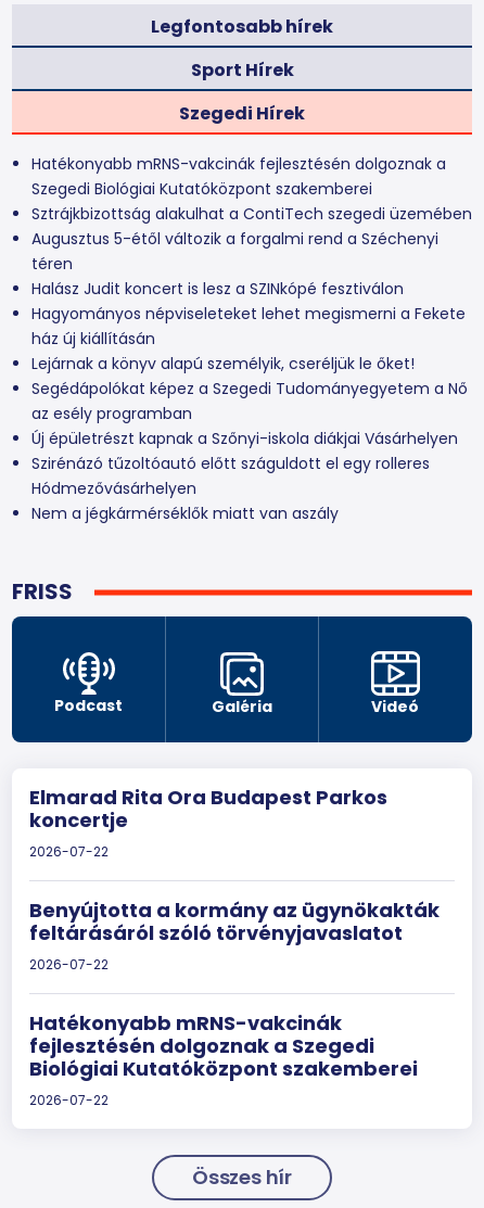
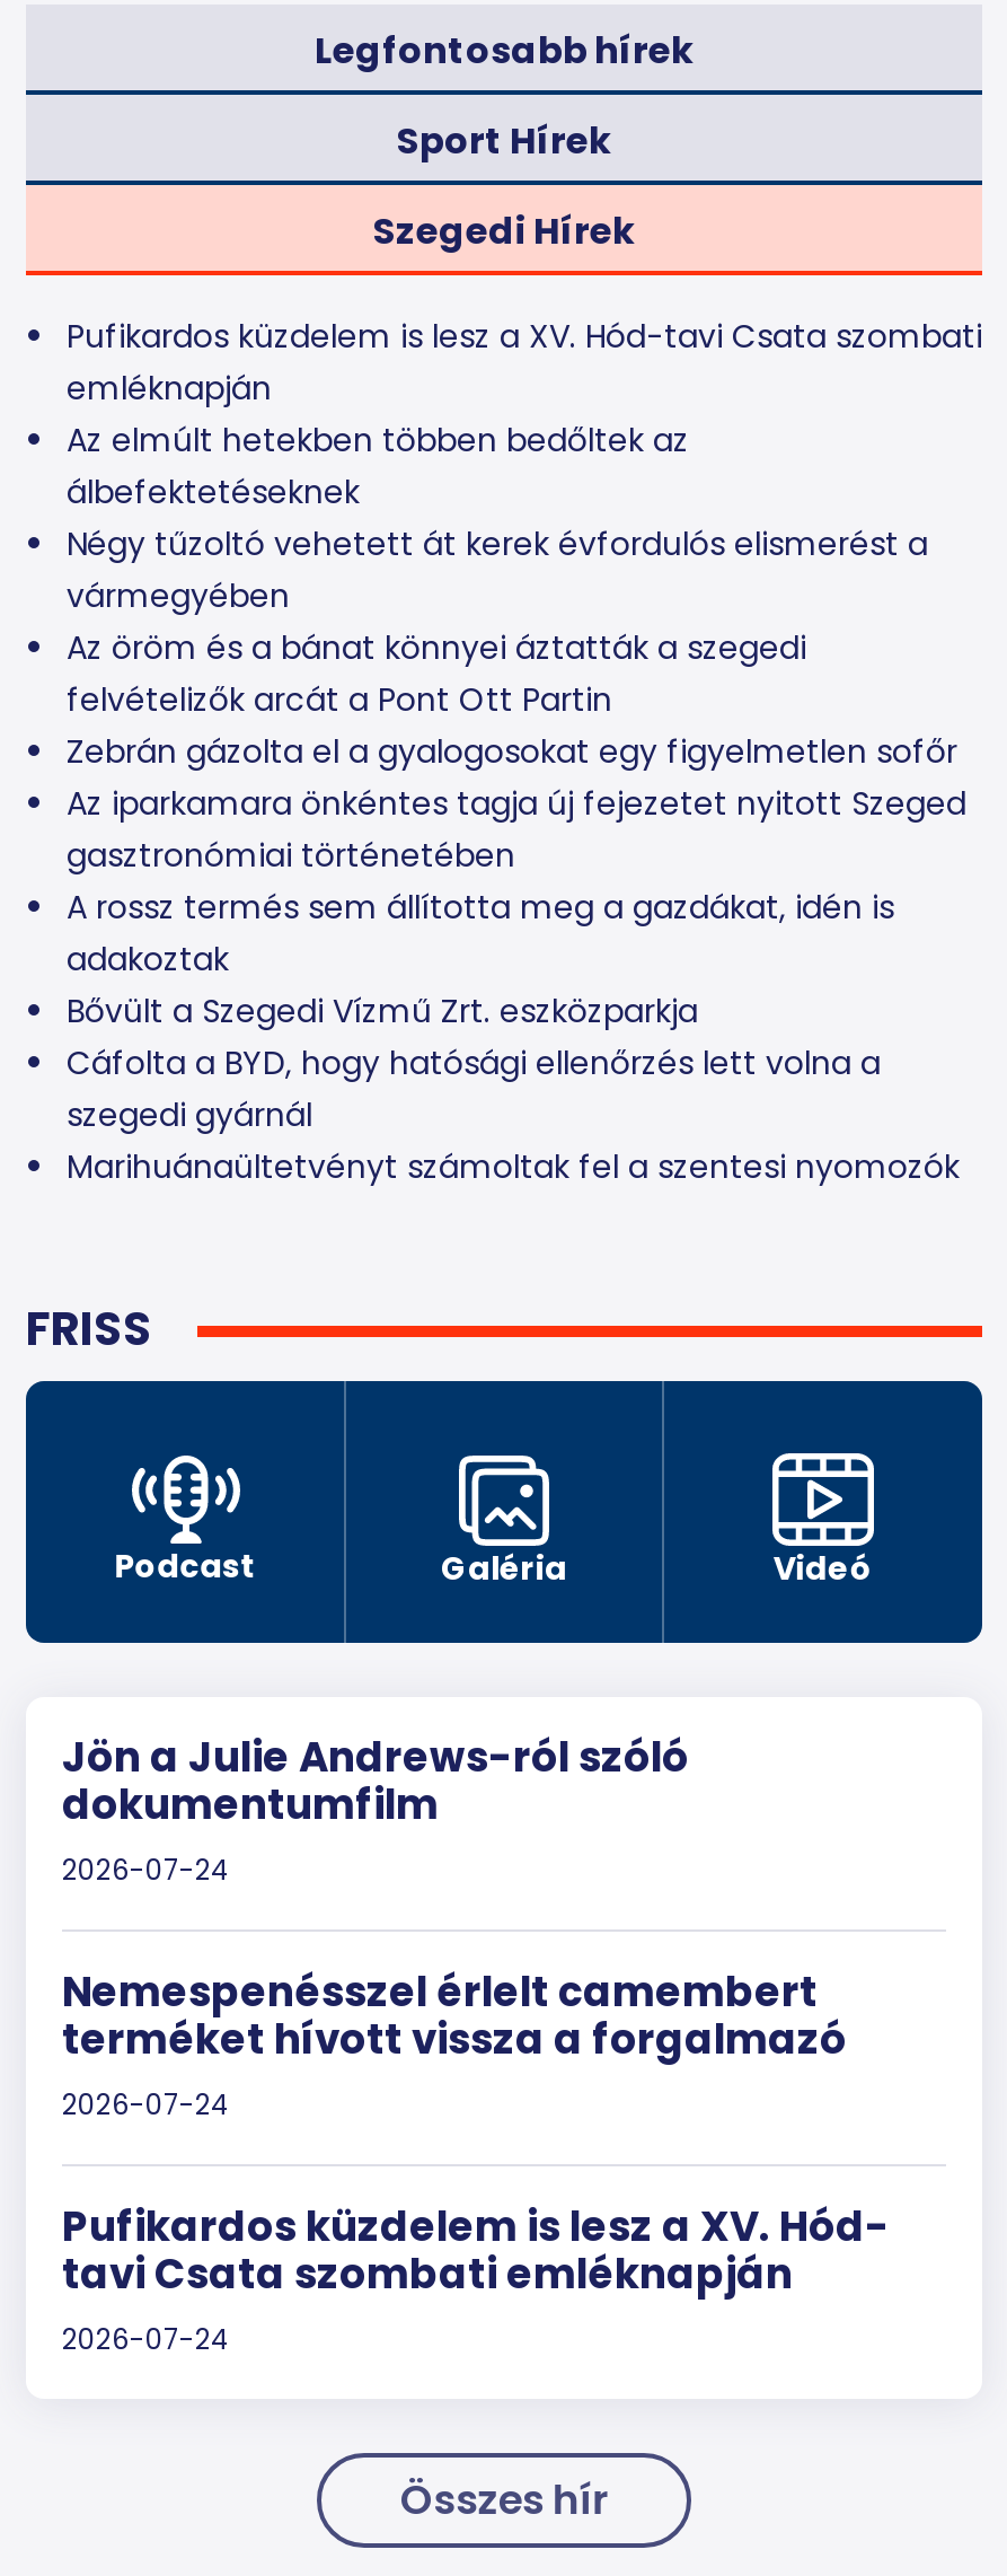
- Hatékonyabb mRNS-vakcinák fejlesztésén dolgoznak a
- Szegedi Biológiai Kutatóközpont szakemberei
- Sztrájkbizottság alakulhat a ContiTech szegedi üzemében
- Augusztus 5-étől változik a forgalmi rend a Széchenyi
- téren
- Halász Judit koncert is lesz a SZINkópé fesztiválon
- Hagyományos népviseleteket lehet megismerni a Fekete
- ház új kiállításán
- Lejárnak a könyv alapú személyik, cseréljük le őket!
- Segédápolókat képez a Szegedi Tudományegyetem a Nő
- az esély programban
- Új épületrészt kapnak a Szőnyi-iskola diákjai Vásárhelyen
- Szirénázó tűzoltóautó előtt száguldott el egy rolleres
- Hódmezővásárhelyen
- Nem a jégkármérséklők miatt van aszály
+ Pufikardos küzdelem is lesz a XV. Hód-tavi Csata szombati
+ emléknapján
+ Az elmúlt hetekben többen bedőltek az
+ álbefektetéseknek
+ Négy tűzoltó vehetett át kerek évfordulós elismerést a
+ vármegyében
+ Az öröm és a bánat könnyei áztatták a szegedi
+ felvételizők arcát a Pont Ott Partin
+ Zebrán gázolta el a gyalogosokat egy figyelmetlen sofőr
+ Az iparkamara önkéntes tagja új fejezetet nyitott Szeged
+ gasztronómiai történetében
+ A rossz termés sem állította meg a gazdákat, idén is
+ adakoztak
+ Bővült a Szegedi Vízmű Zrt. eszközparkja
+ Cáfolta a BYD, hogy hatósági ellenőrzés lett volna a
+ szegedi gyárnál
+ Marihuánaültetvényt számoltak fel a szentesi nyomozók

moved down: [image] | FRISS | Podcast | Galéria | Videó

- Elmarad Rita Ora Budapest Parkos
- koncertje
- 2026-07-22
+ Jön a Julie Andrews-ról szóló
+ dokumentumfilm
+ 2026-07-24

- Benyújtotta a kormány az ügynökakták
- feltárásáról szóló törvényjavaslatot
- 2026-07-22
+ Nemespenésszel érlelt camembert
+ terméket hívott vissza a forgalmazó
+ 2026-07-24

- Hatékonyabb mRNS-vakcinák
- fejlesztésén dolgoznak a Szegedi
- Biológiai Kutatóközpont szakemberei
- 2026-07-22
+ Pufikardos küzdelem is lesz a XV. Hód-
+ tavi Csata szombati emléknapján
+ 2026-07-24
